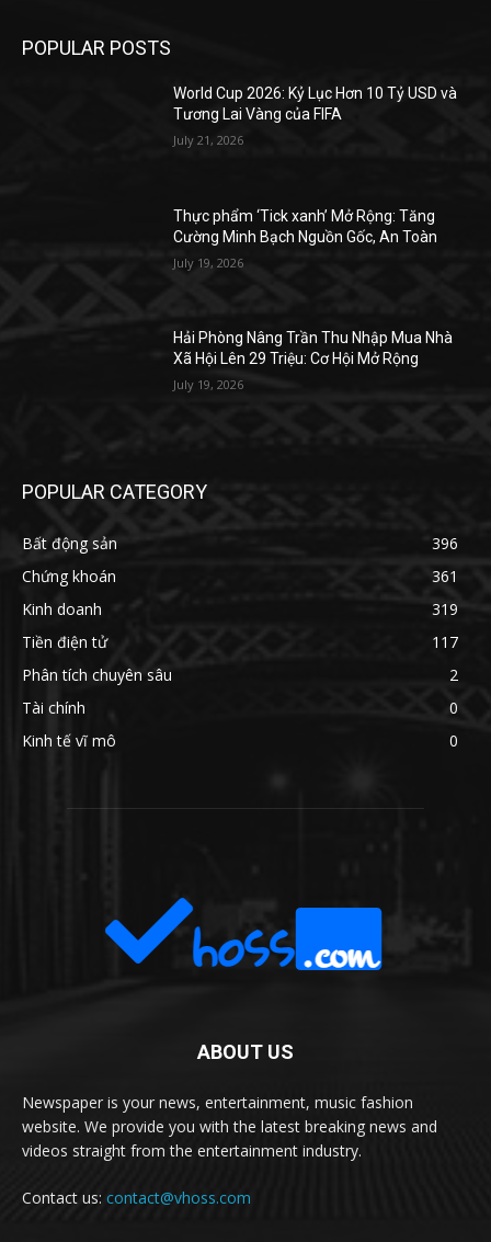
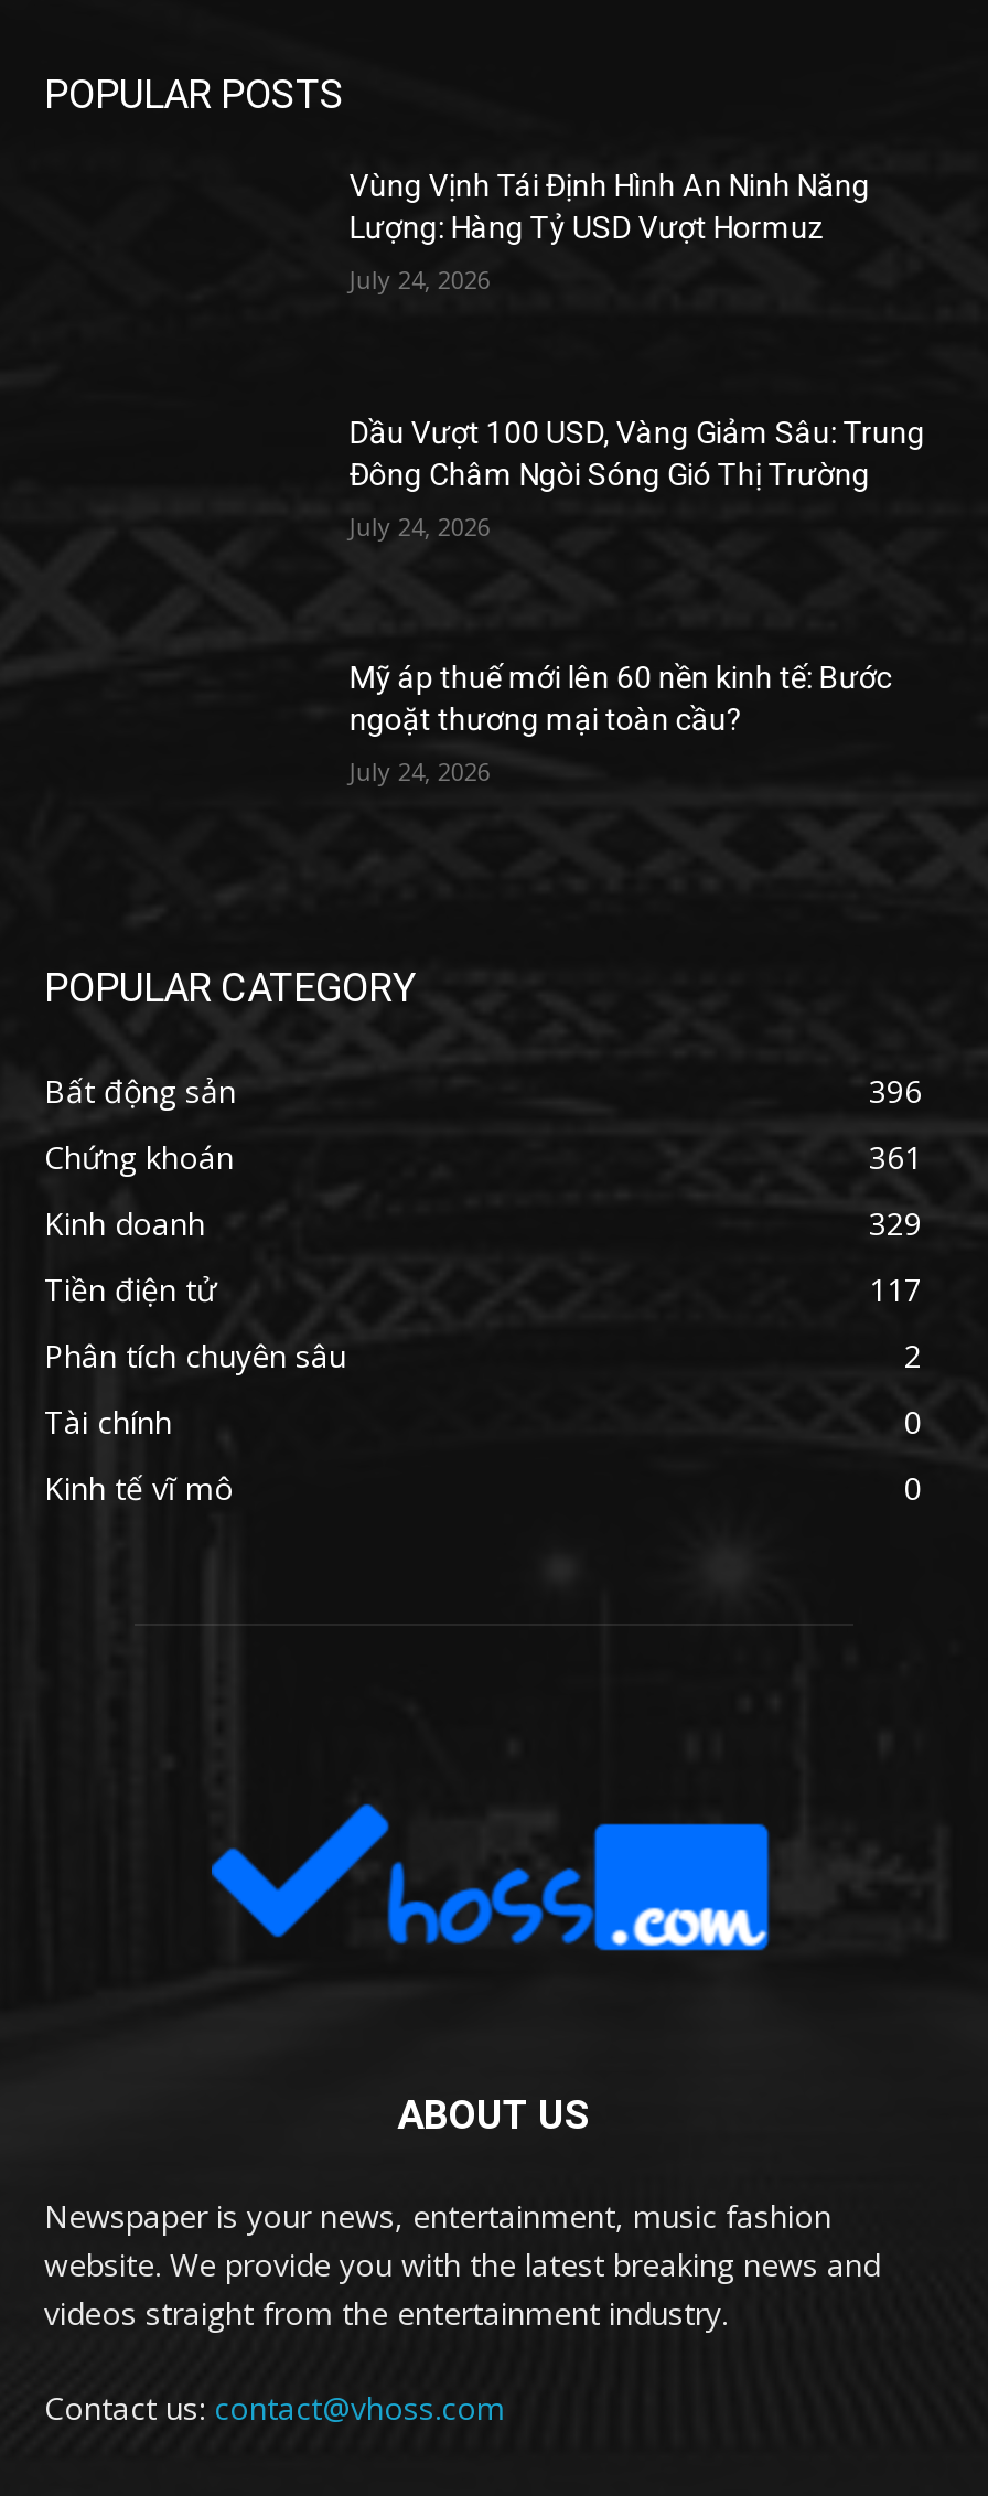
- World Cup 2026: Kỷ Lục Hơn 10 Tỷ USD và
- Tương Lai Vàng của FIFA
+ Vùng Vịnh Tái Định Hình An Ninh Năng
+ Lượng: Hàng Tỷ USD Vượt Hormuz

- July 21, 2026
+ July 24, 2026

- Thực phẩm ‘Tick xanh’ Mở Rộng: Tăng
- Cường Minh Bạch Nguồn Gốc, An Toàn
+ Dầu Vượt 100 USD, Vàng Giảm Sâu: Trung
+ Đông Châm Ngòi Sóng Gió Thị Trường

- July 19, 2026
+ July 24, 2026

- Hải Phòng Nâng Trần Thu Nhập Mua Nhà
- Xã Hội Lên 29 Triệu: Cơ Hội Mở Rộng
+ Mỹ áp thuế mới lên 60 nền kinh tế: Bước
+ ngoặt thương mại toàn cầu?

- July 19, 2026
+ July 24, 2026

- 319
+ 329
